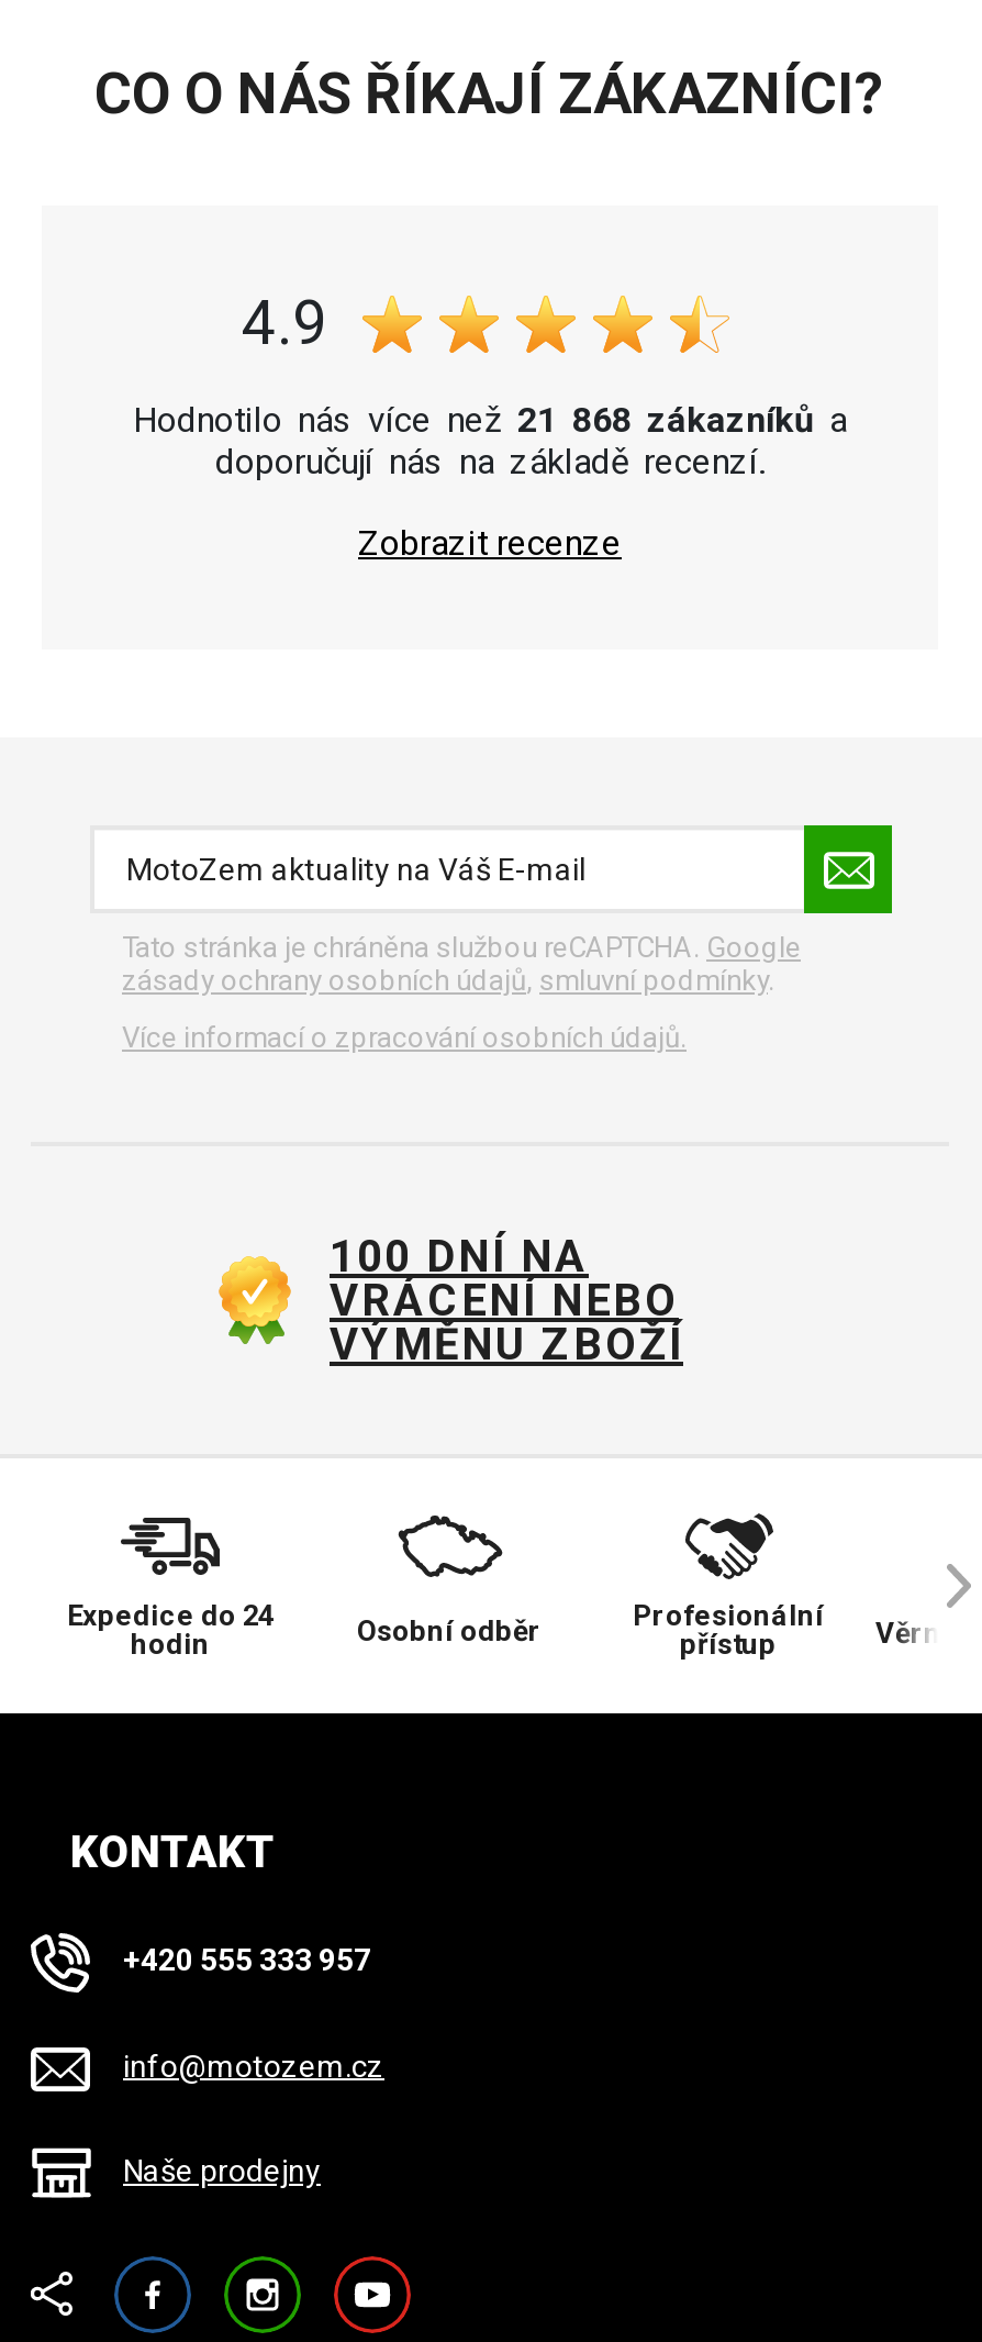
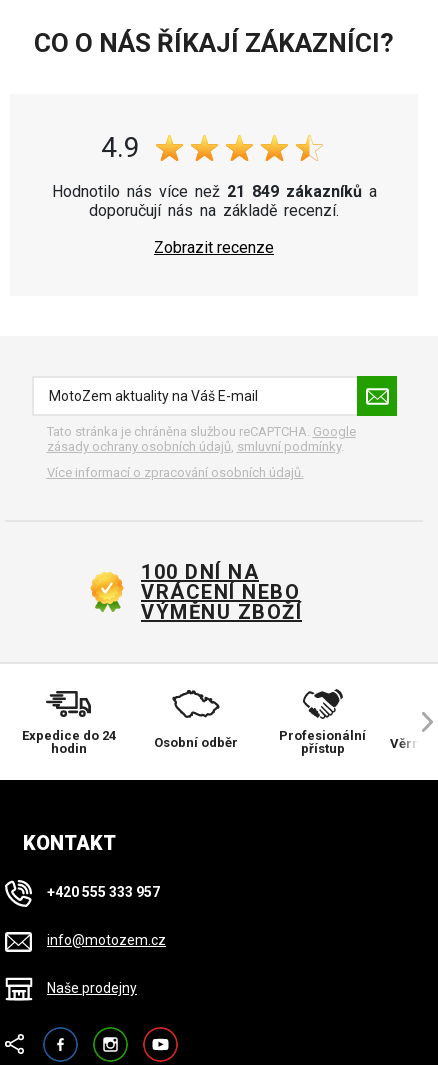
- Hodnotilo nás více než 21 868 zákazníků a
+ Hodnotilo nás více než 21 849 zákazníků a
